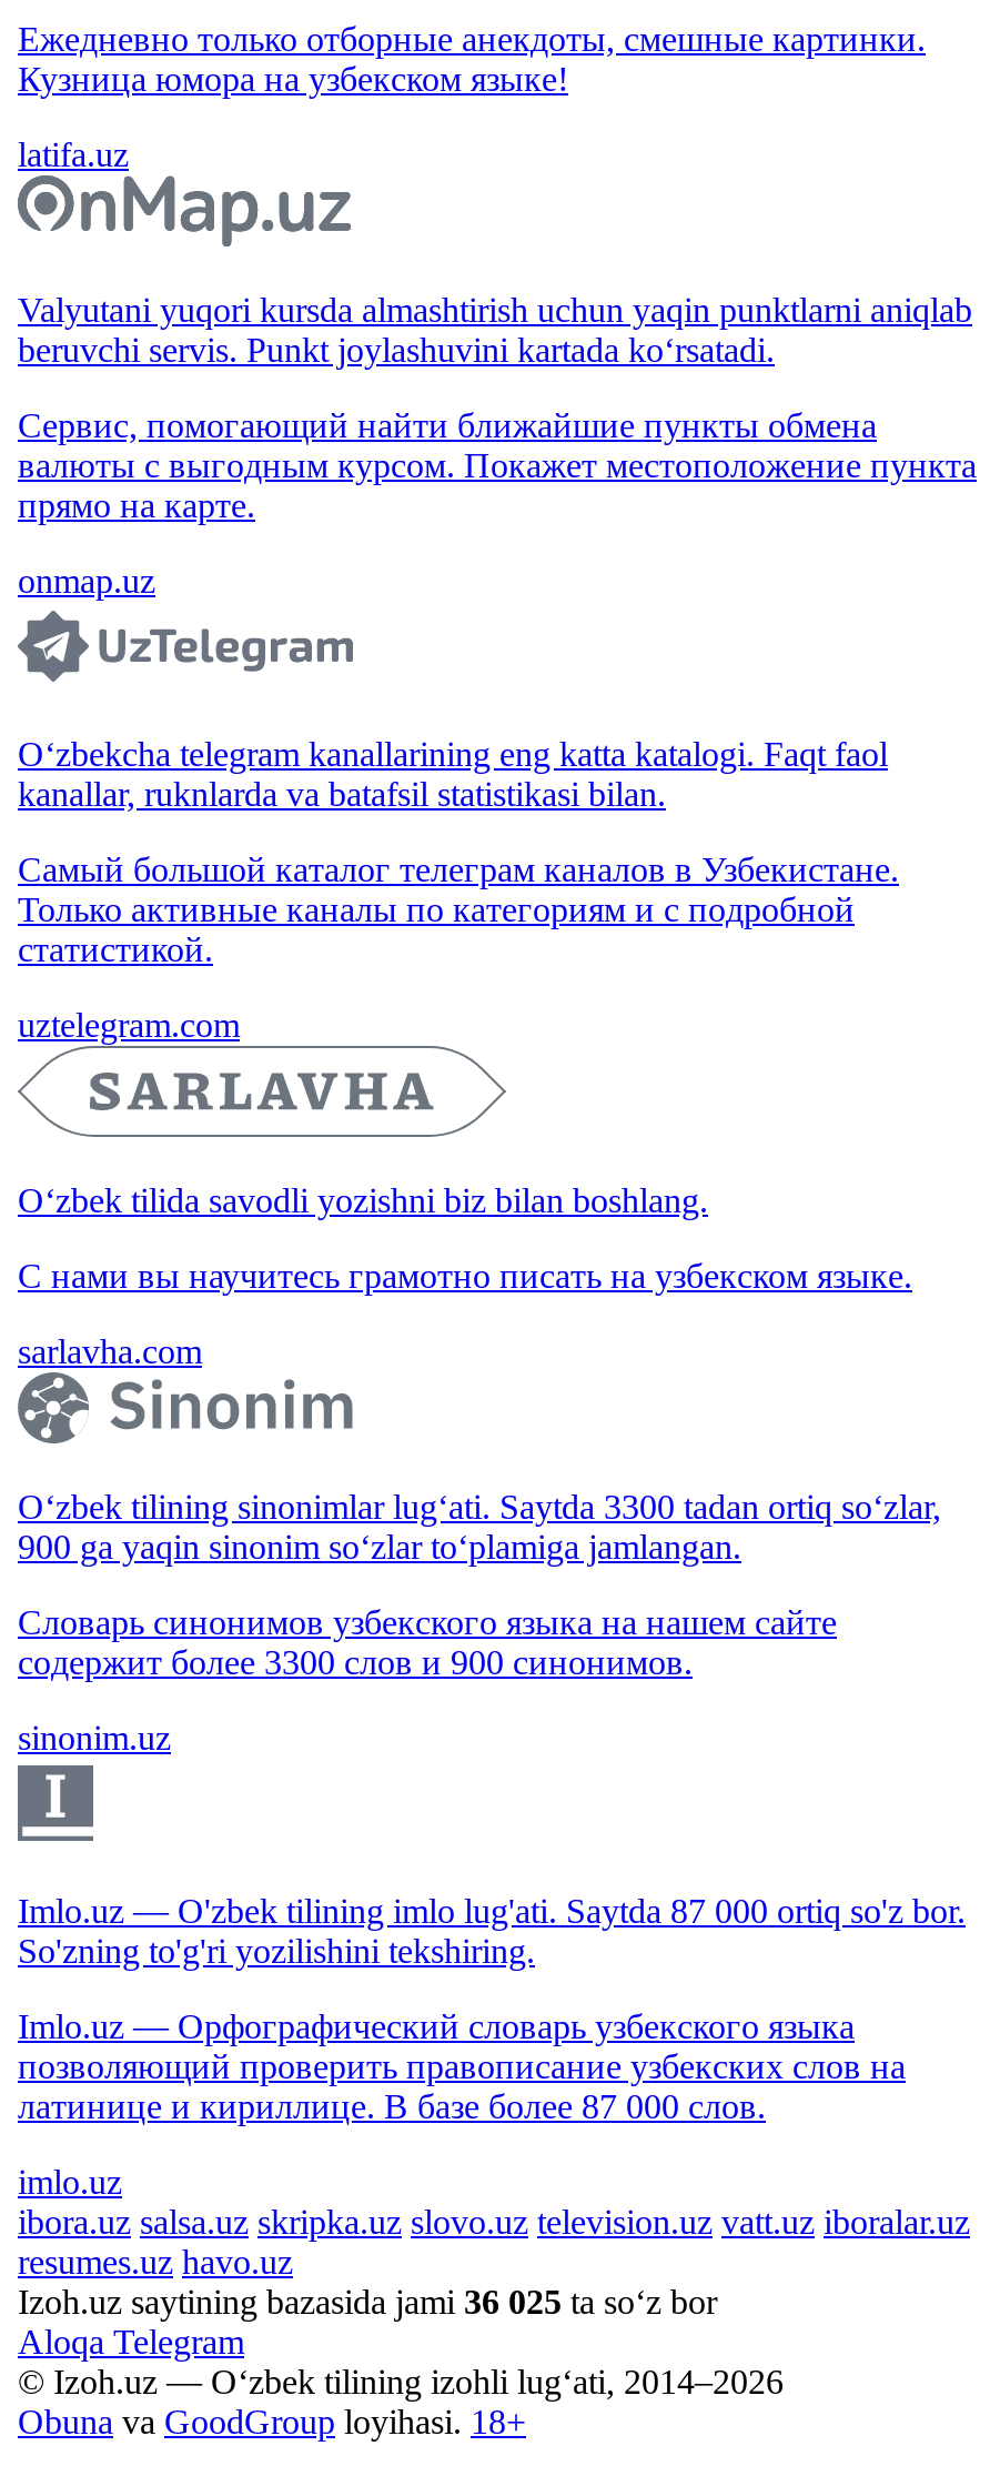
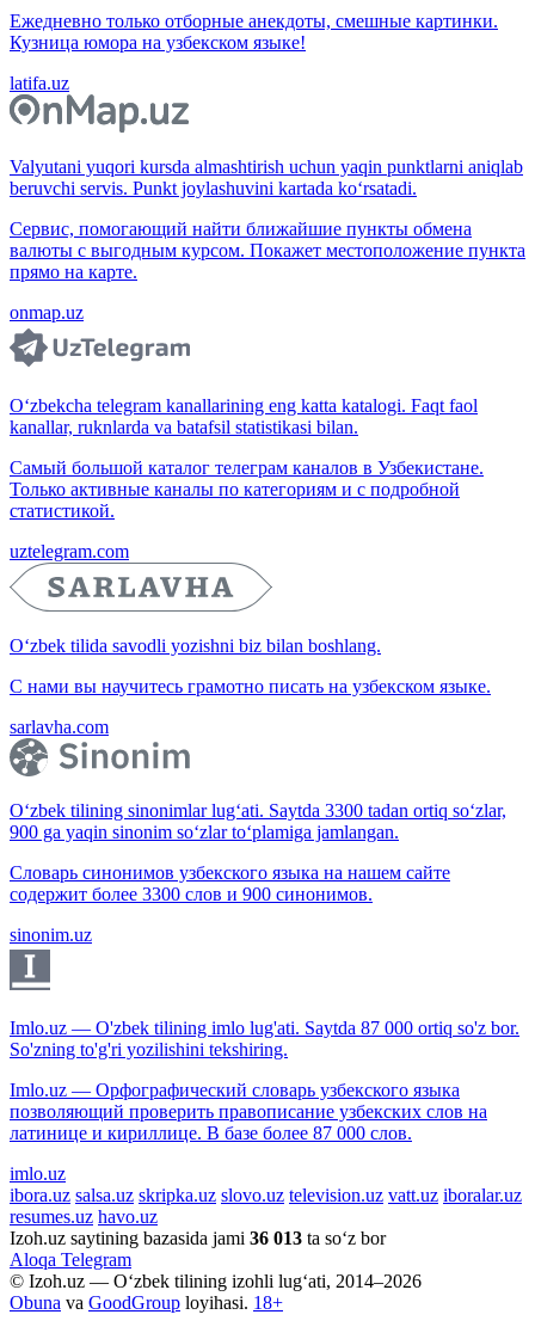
- Izoh.uz saytining bazasida jami 36 025 ta so‘z bor
+ Izoh.uz saytining bazasida jami 36 013 ta so‘z bor
